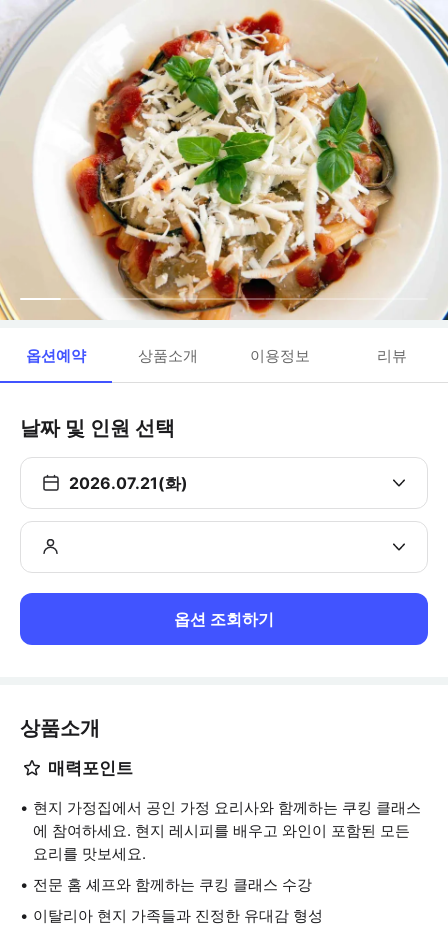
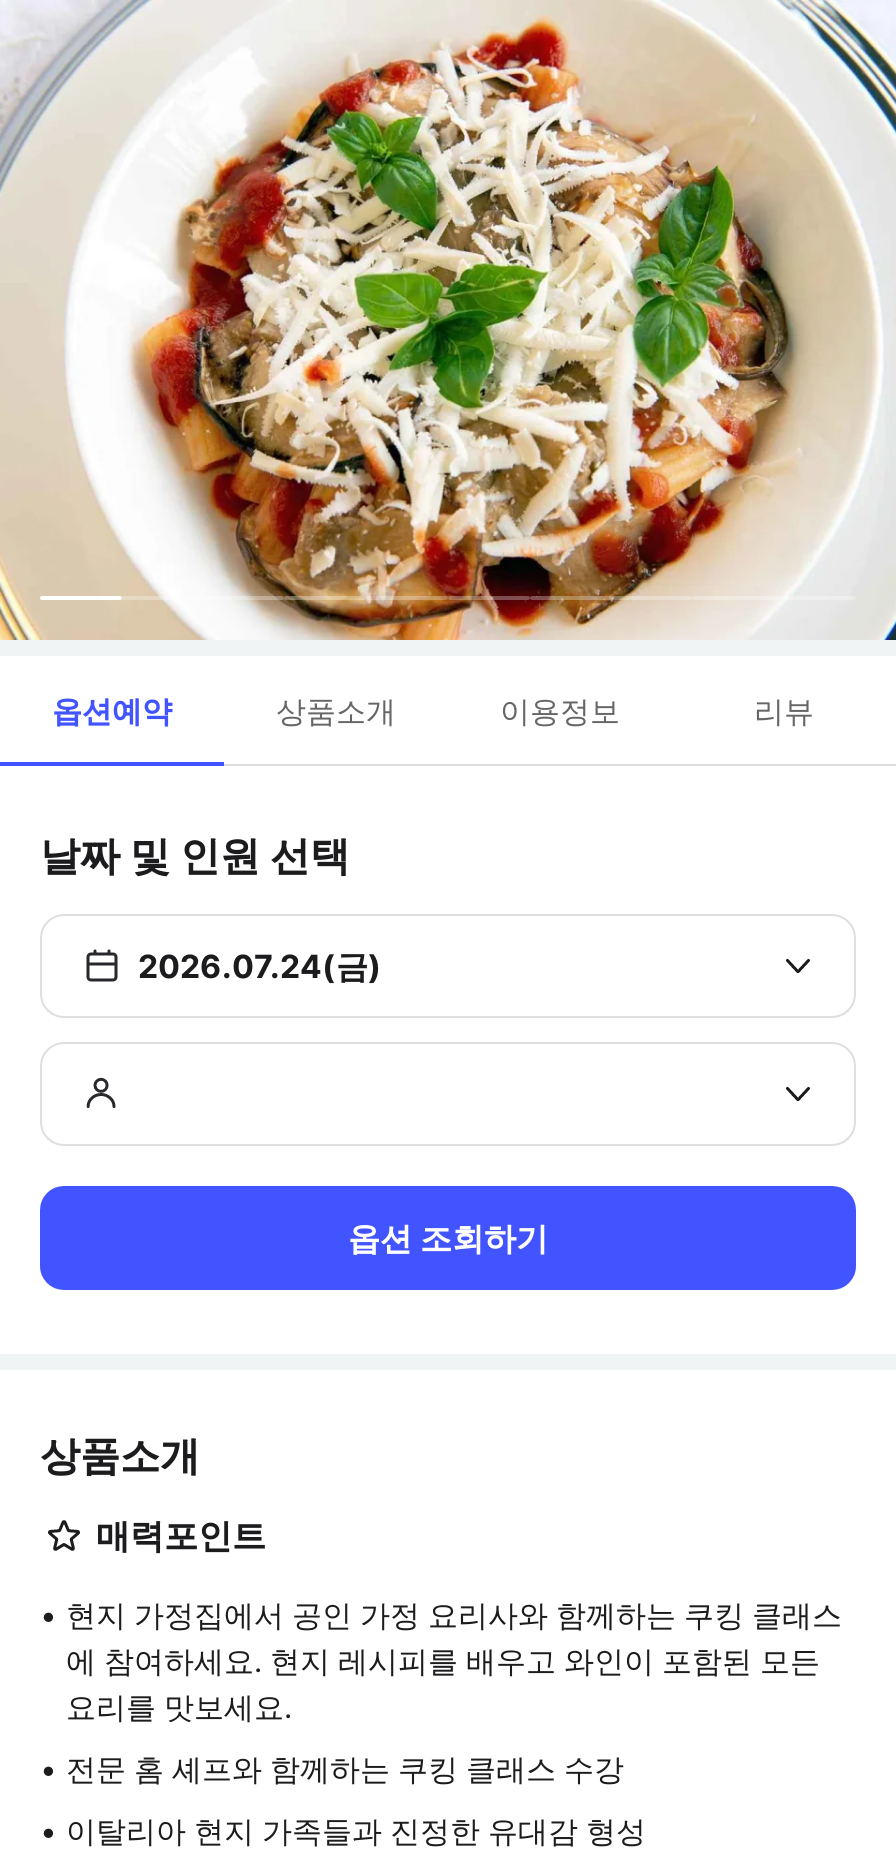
- 2026.07.21(화)
+ 2026.07.24(금)
